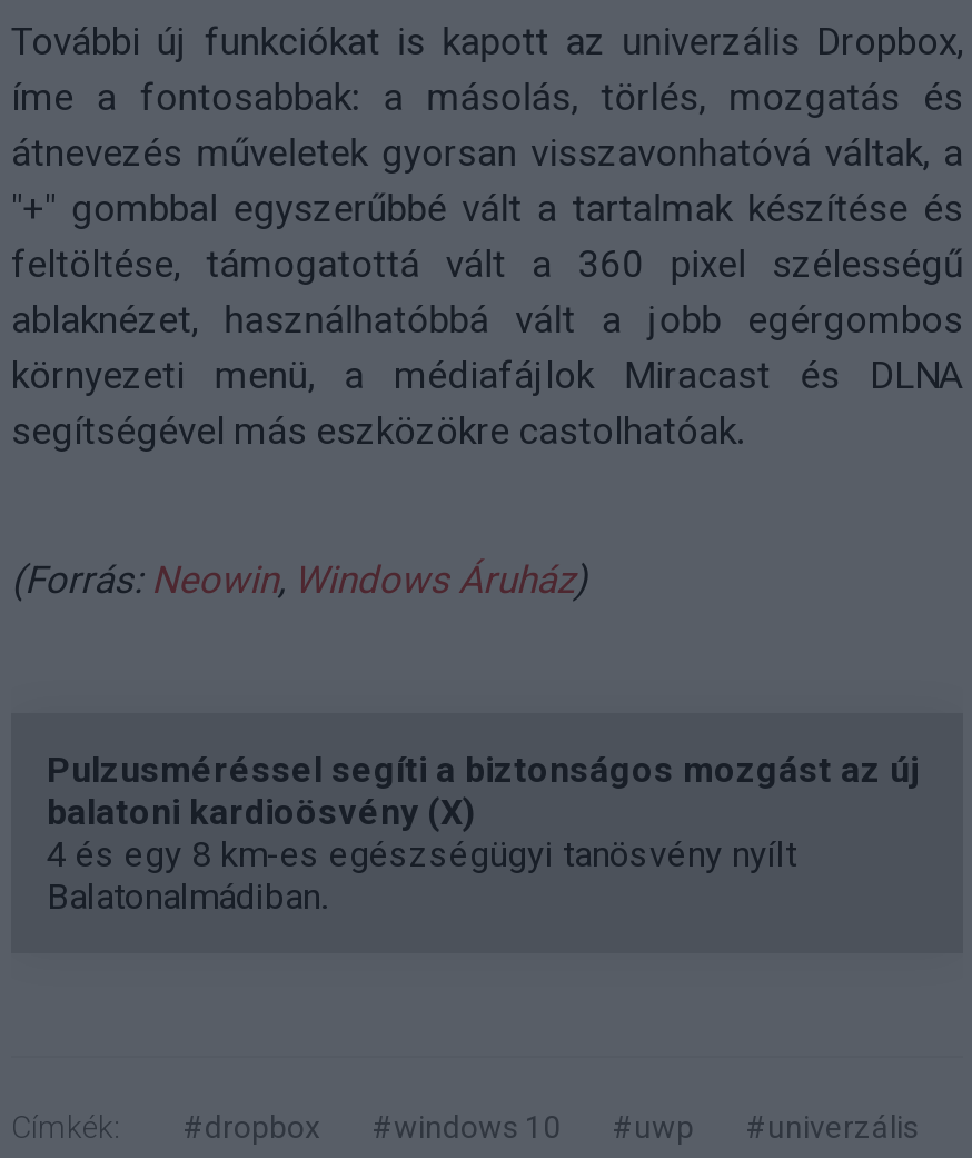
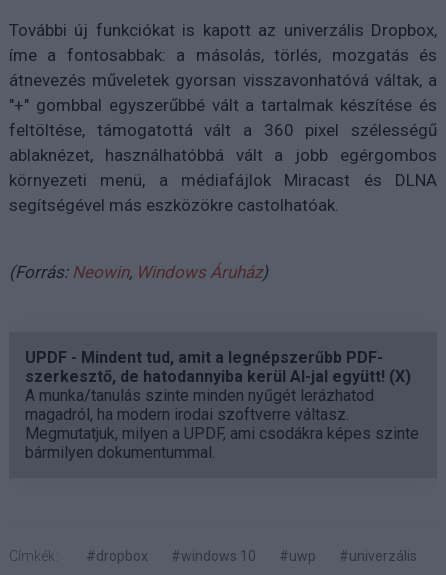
- Pulzusméréssel segíti a biztonságos mozgást az új
- balatoni kardioösvény (X)
- 4 és egy 8 km-es egészségügyi tanösvény nyílt
- Balatonalmádiban.
+ UPDF - Mindent tud, amit a legnépszerűbb PDF-
+ szerkesztő, de hatodannyiba kerül AI-jal együtt! (X)
+ A munka/tanulás szinte minden nyűgét lerázhatod
+ magadról, ha modern irodai szoftverre váltasz.
+ Megmutatjuk, milyen a UPDF, ami csodákra képes szinte
+ bármilyen dokumentummal.
